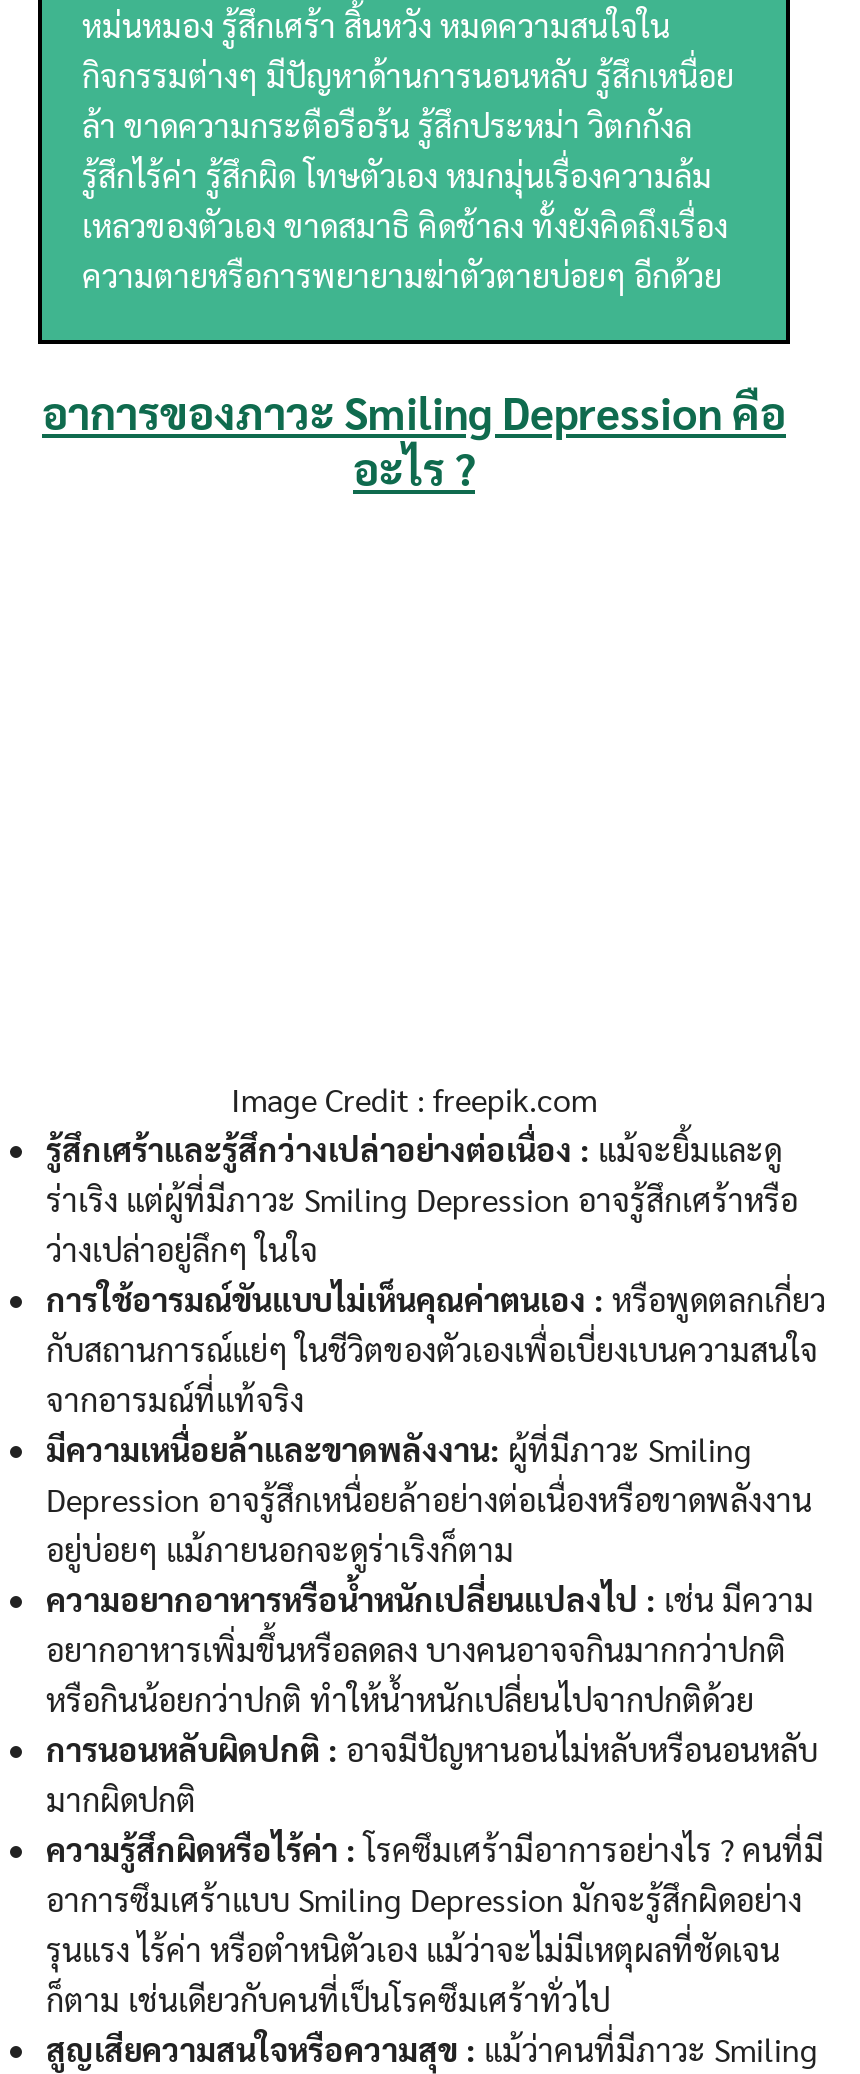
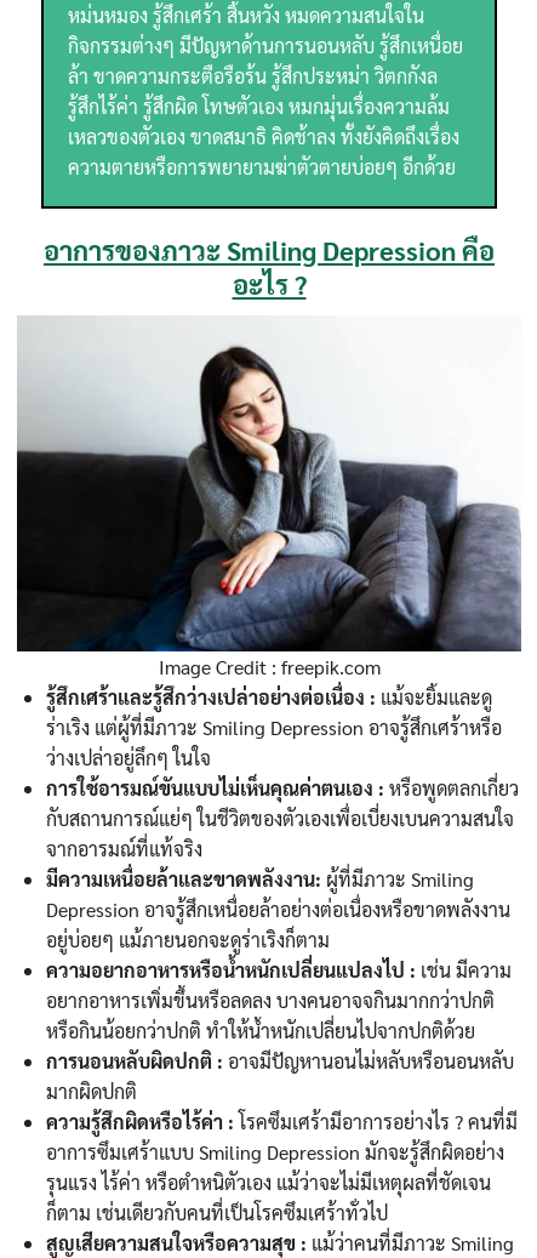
+ [image]
